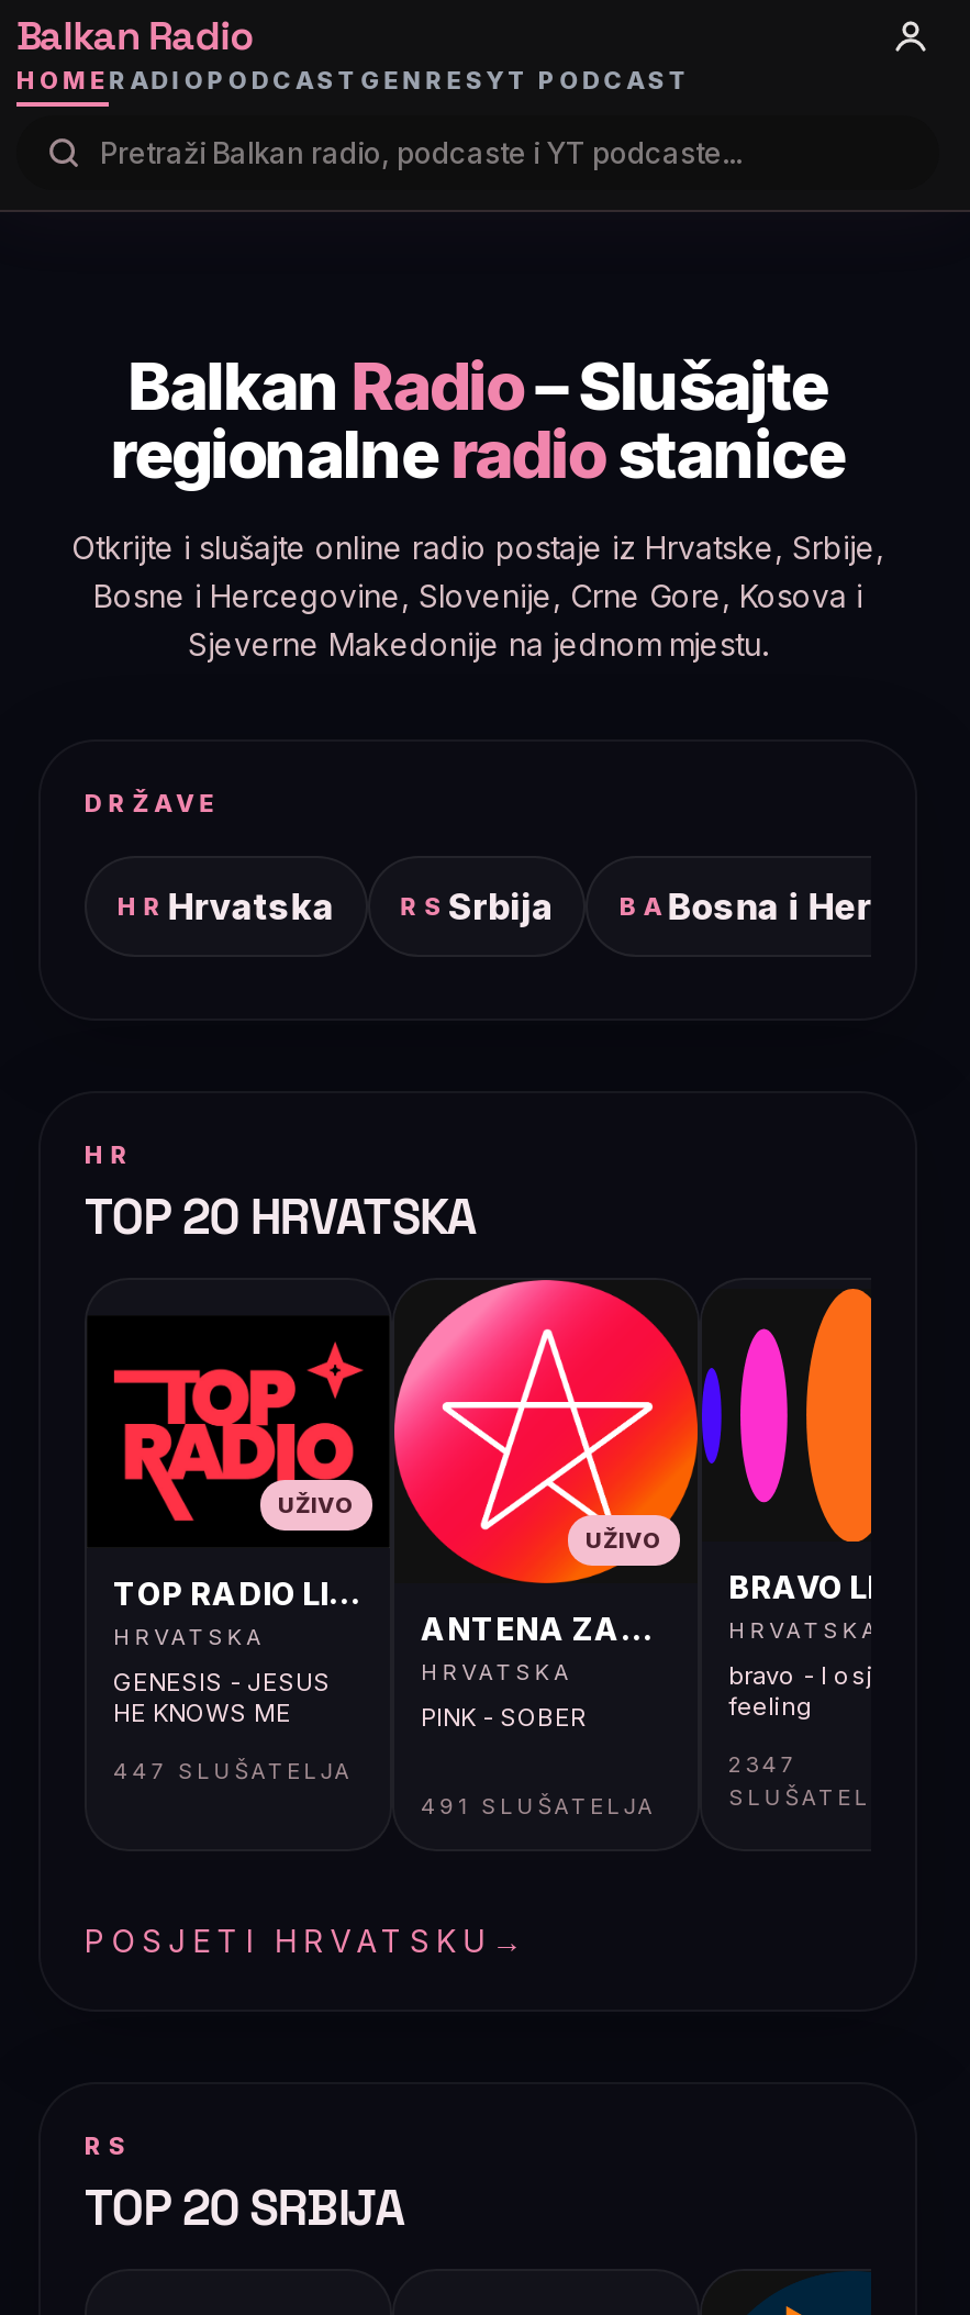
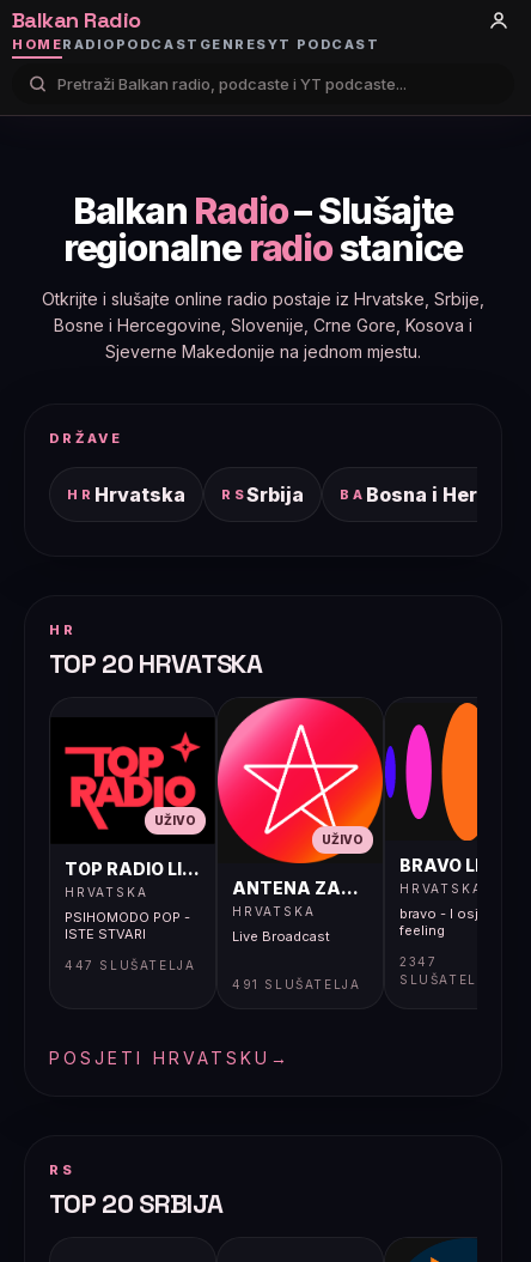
- GENESIS - JESUS
- HE KNOWS ME
+ PSIHOMODO POP -
+ ISTE STVARI

- PINK - SOBER
+ Live Broadcast
